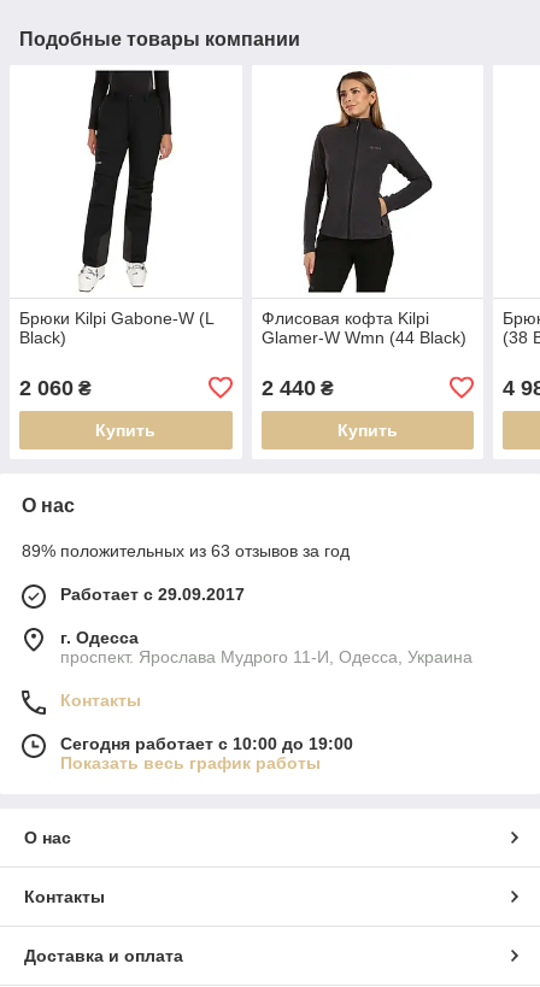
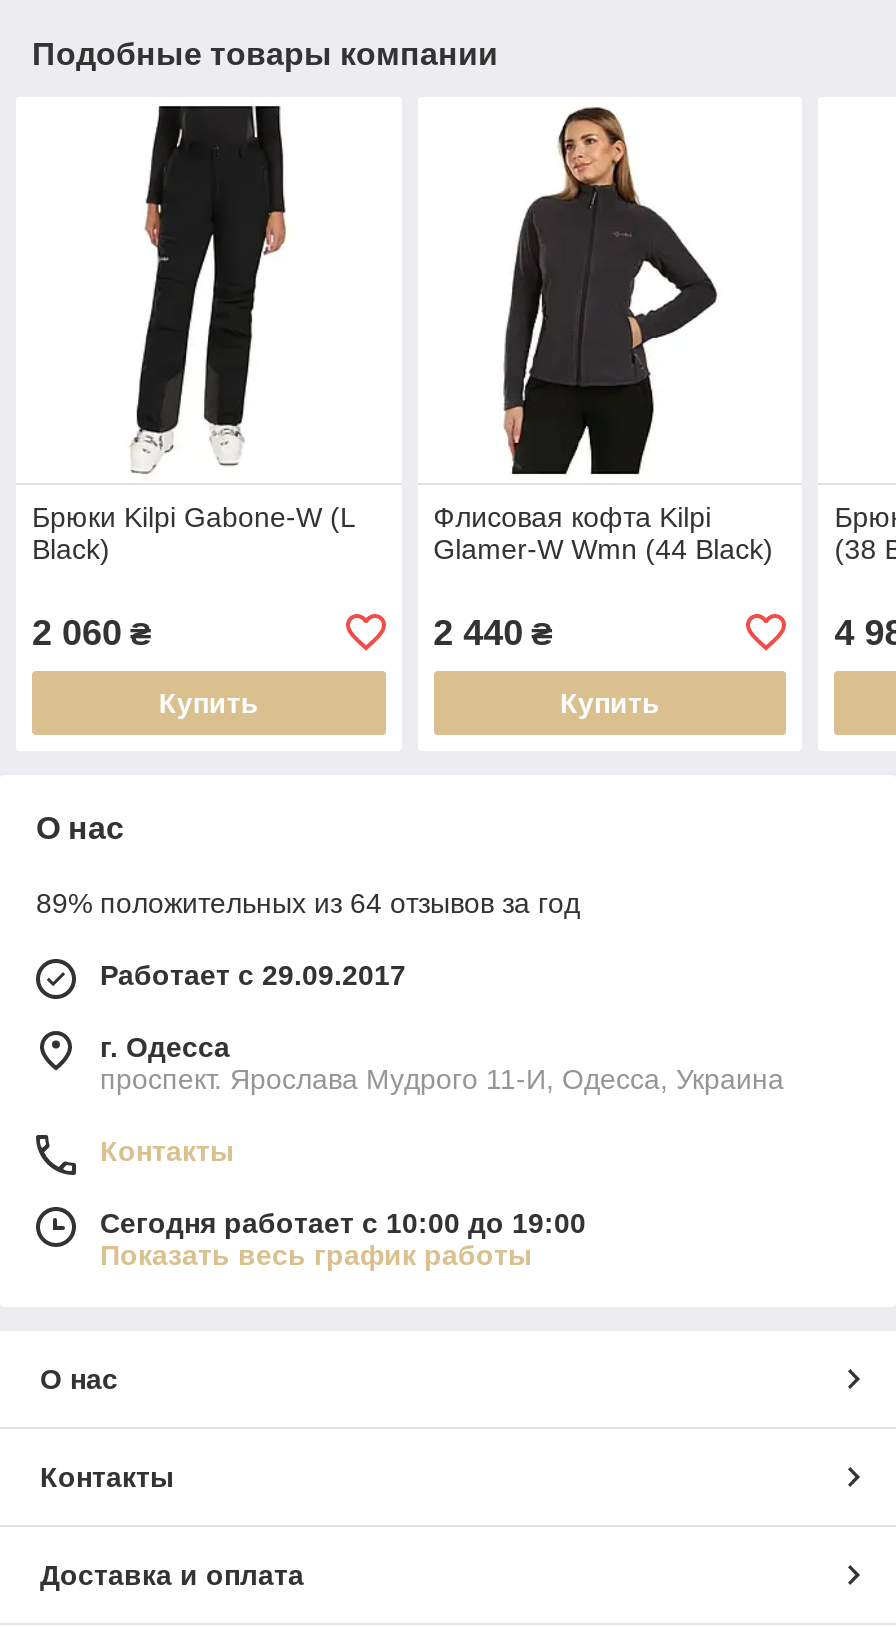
- 89% положительных из 63 отзывов за год
+ 89% положительных из 64 отзывов за год
